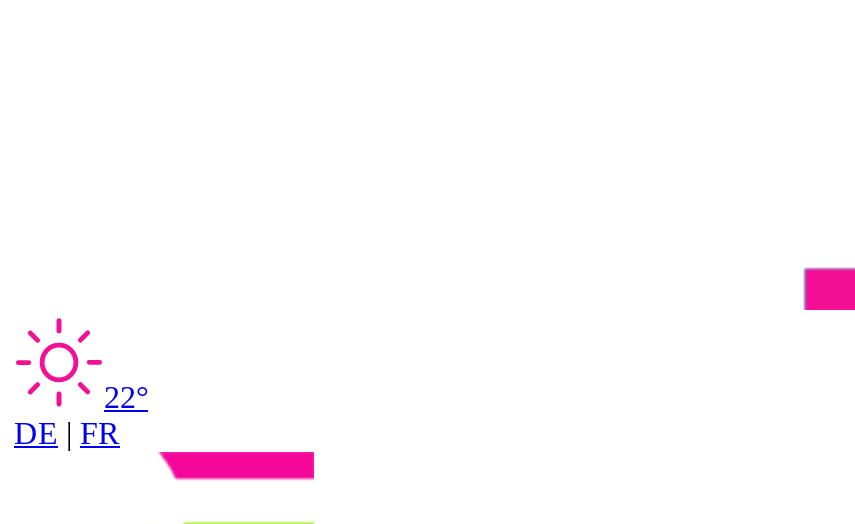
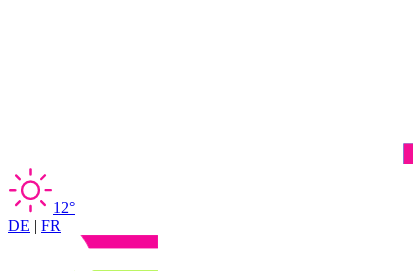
- 22°
+ 12°
